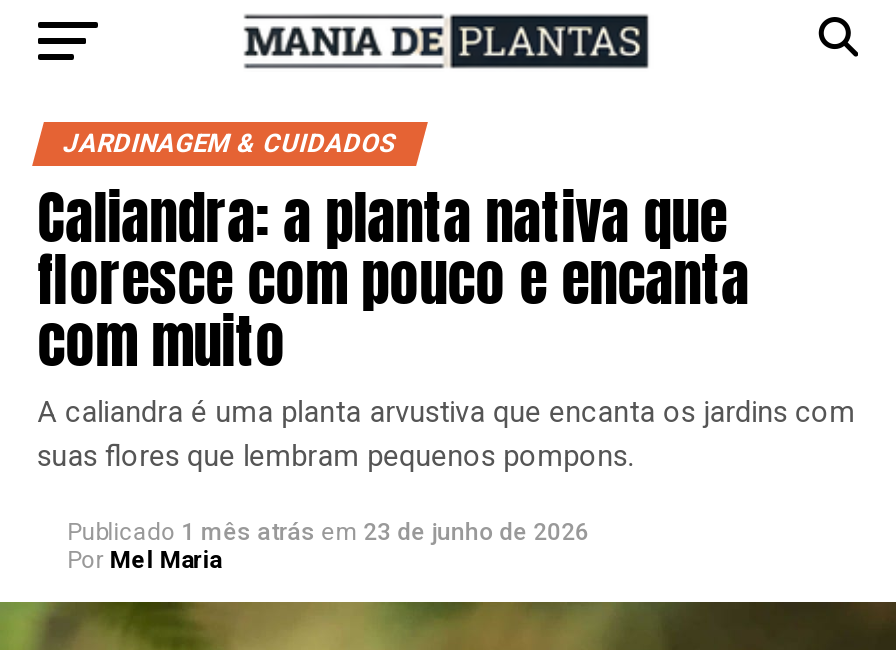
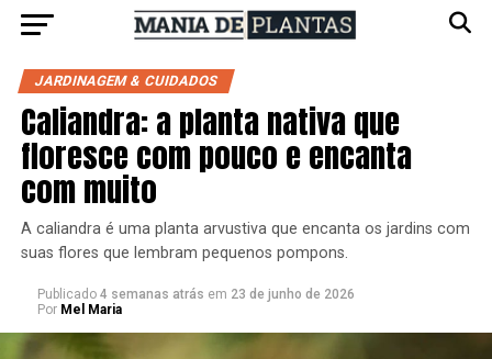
- Publicado 1 mês atrás em 23 de junho de 2026
+ Publicado 4 semanas atrás em 23 de junho de 2026
